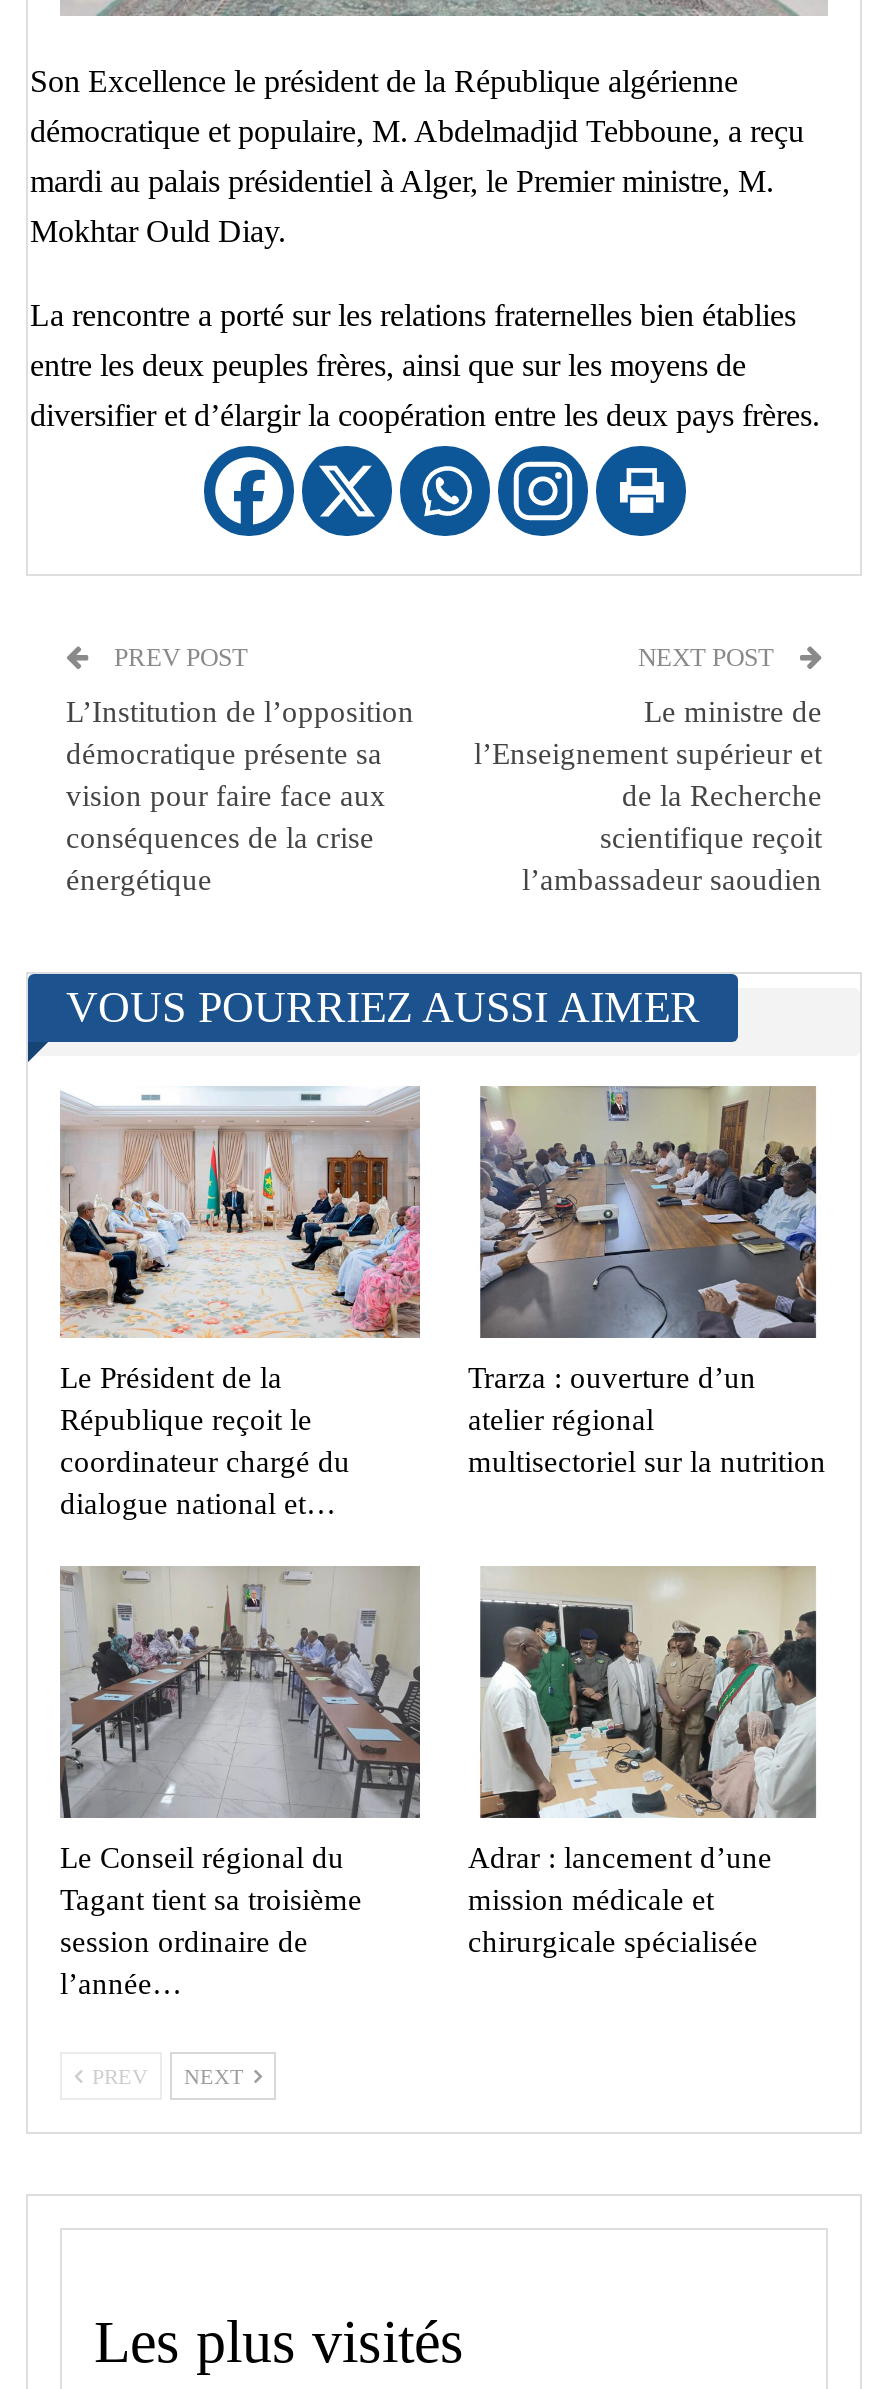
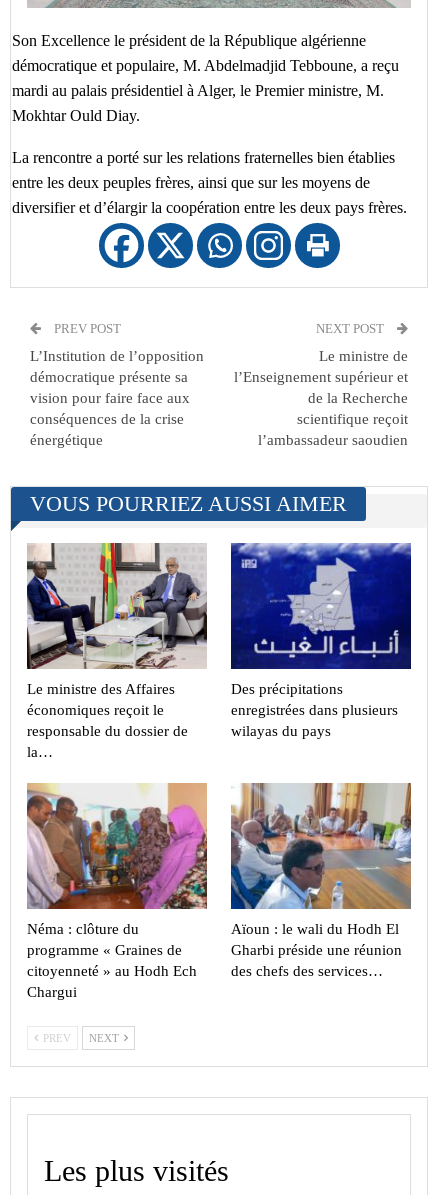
- [image]
- Le Président de la
- République reçoit le
- coordinateur chargé du
- dialogue national et…
+ [image]
+ Le ministre des Affaires
+ économiques reçoit le
+ responsable du dossier de
+ la…

- [image]
- Trarza : ouverture d’un
- atelier régional
- multisectoriel sur la nutrition
+ [image]
+ Des précipitations
+ enregistrées dans plusieurs
+ wilayas du pays

- [image]
- Le Conseil régional du
- Tagant tient sa troisième
- session ordinaire de
- l’année…
+ [image]
+ Néma : clôture du
+ programme « Graines de
+ citoyenneté » au Hodh Ech
+ Chargui

- [image]
- Adrar : lancement d’une
- mission médicale et
- chirurgicale spécialisée
+ [image]
+ Aïoun : le wali du Hodh El
+ Gharbi préside une réunion
+ des chefs des services…
